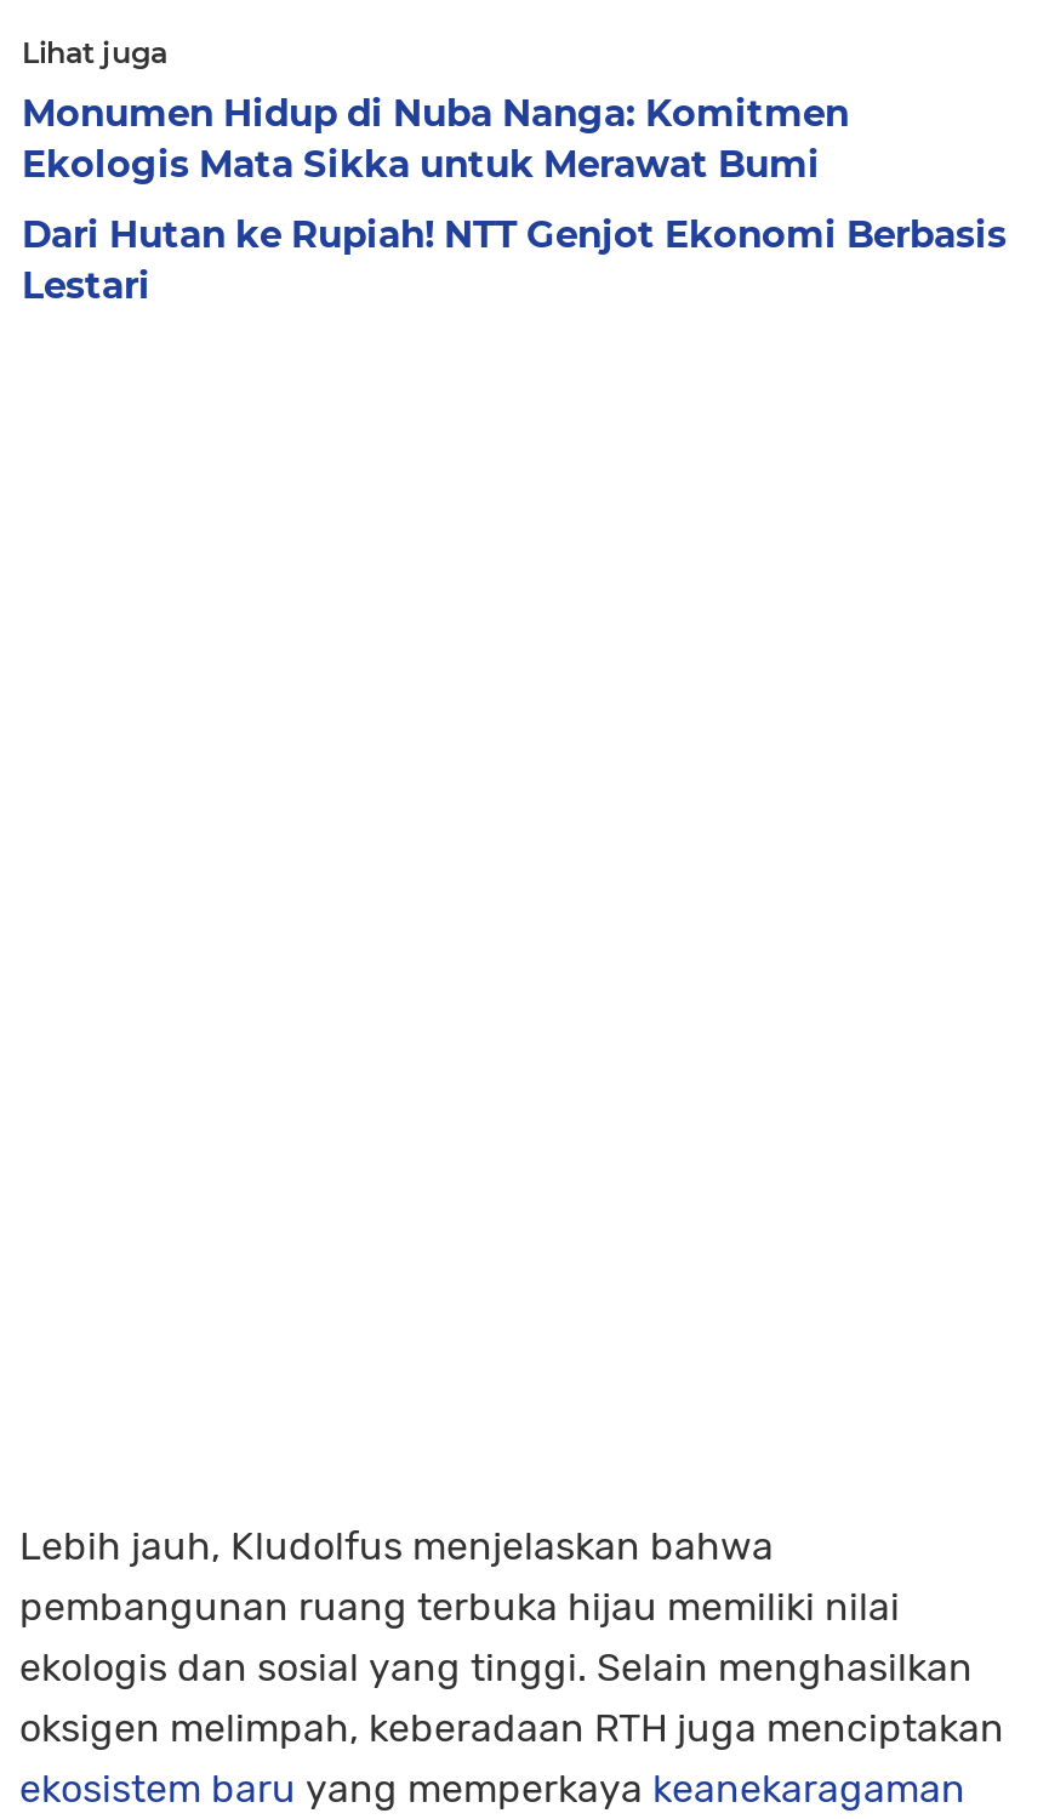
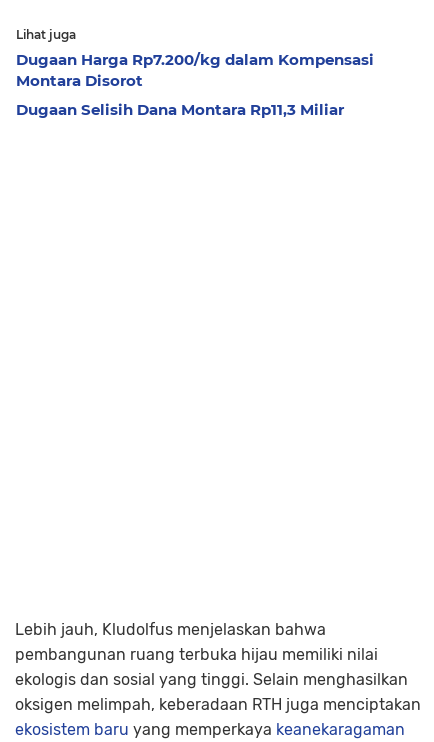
- Monumen Hidup di Nuba Nanga: Komitmen
- Ekologis Mata Sikka untuk Merawat Bumi
+ Dugaan Harga Rp7.200/kg dalam Kompensasi
+ Montara Disorot

- Dari Hutan ke Rupiah! NTT Genjot Ekonomi Berbasis
- Lestari
+ Dugaan Selisih Dana Montara Rp11,3 Miliar
